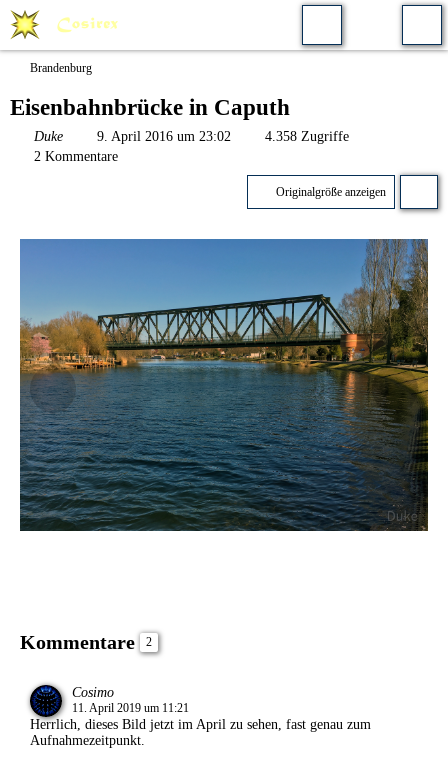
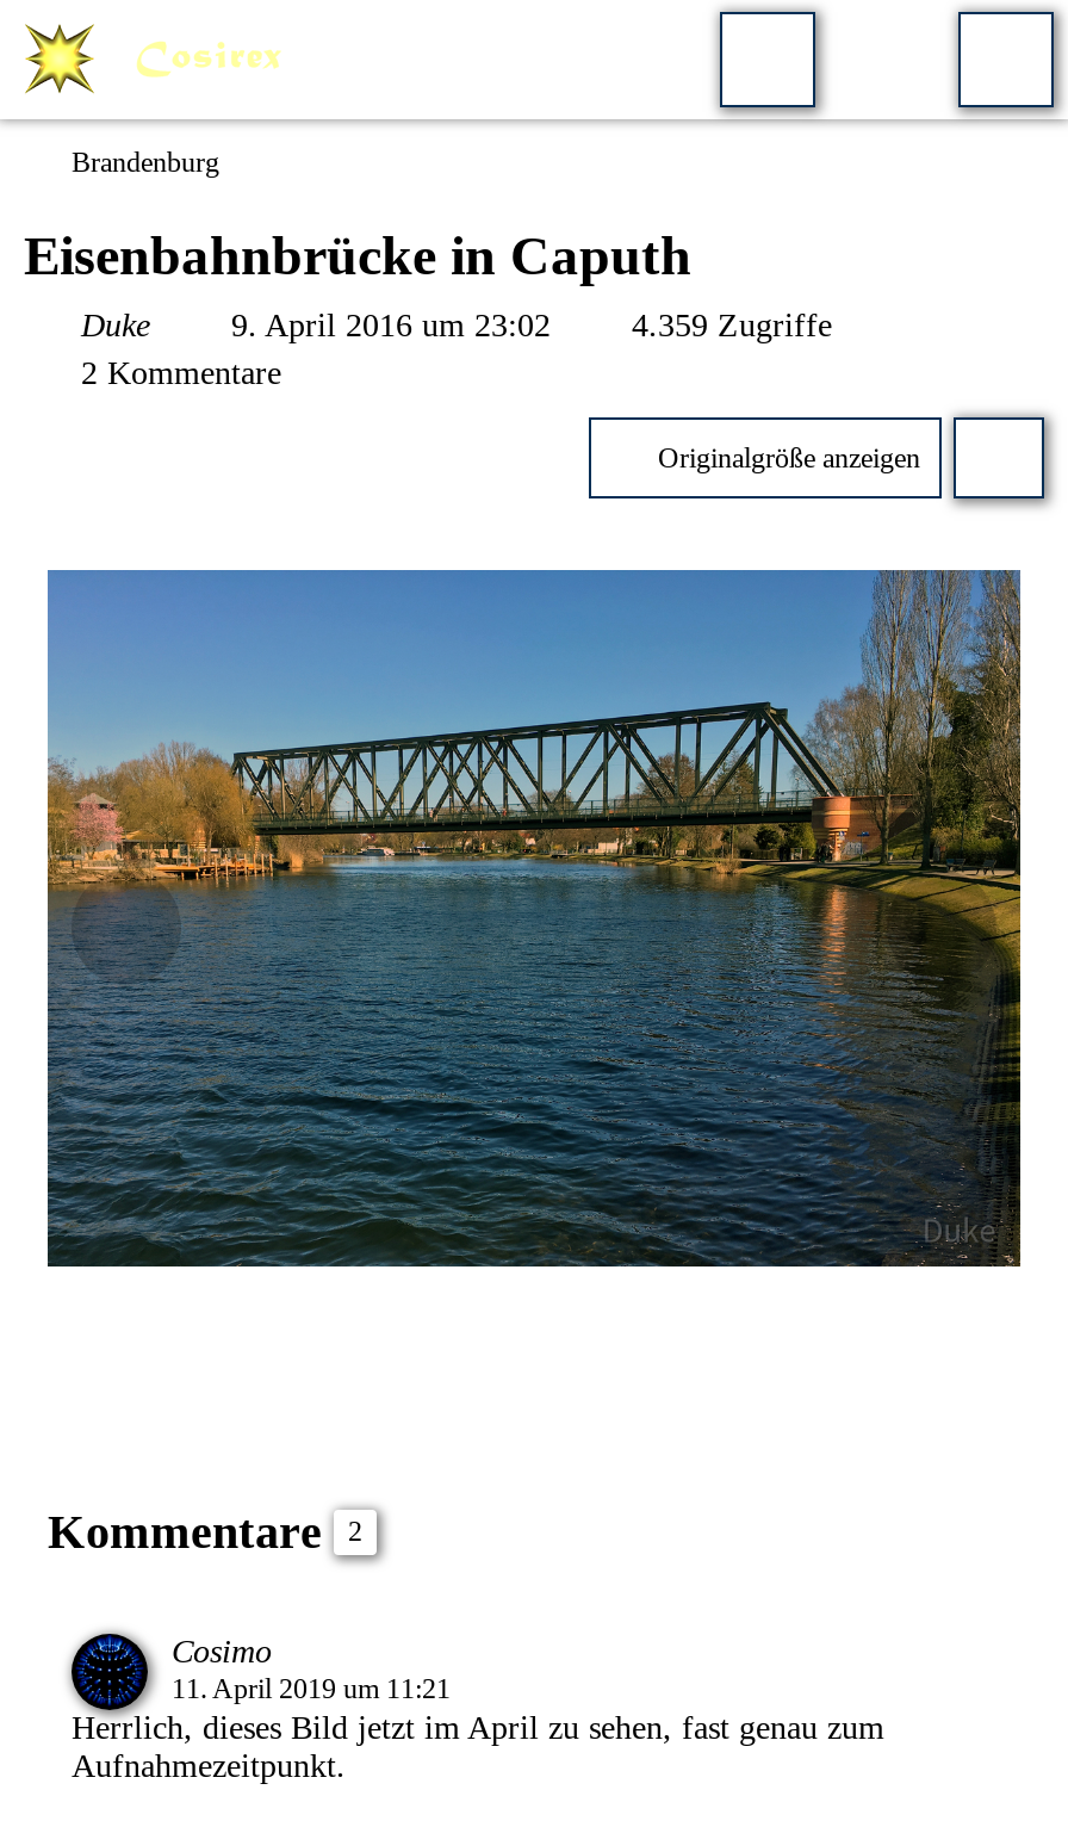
- 9. April 2016 um 23:02 4.358 Zugriffe
+ 9. April 2016 um 23:02 4.359 Zugriffe
